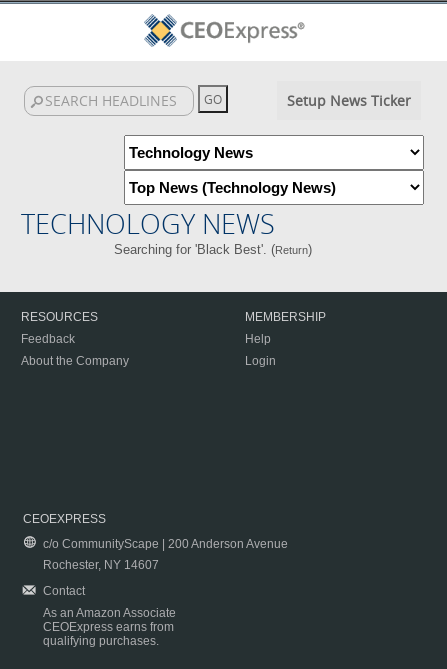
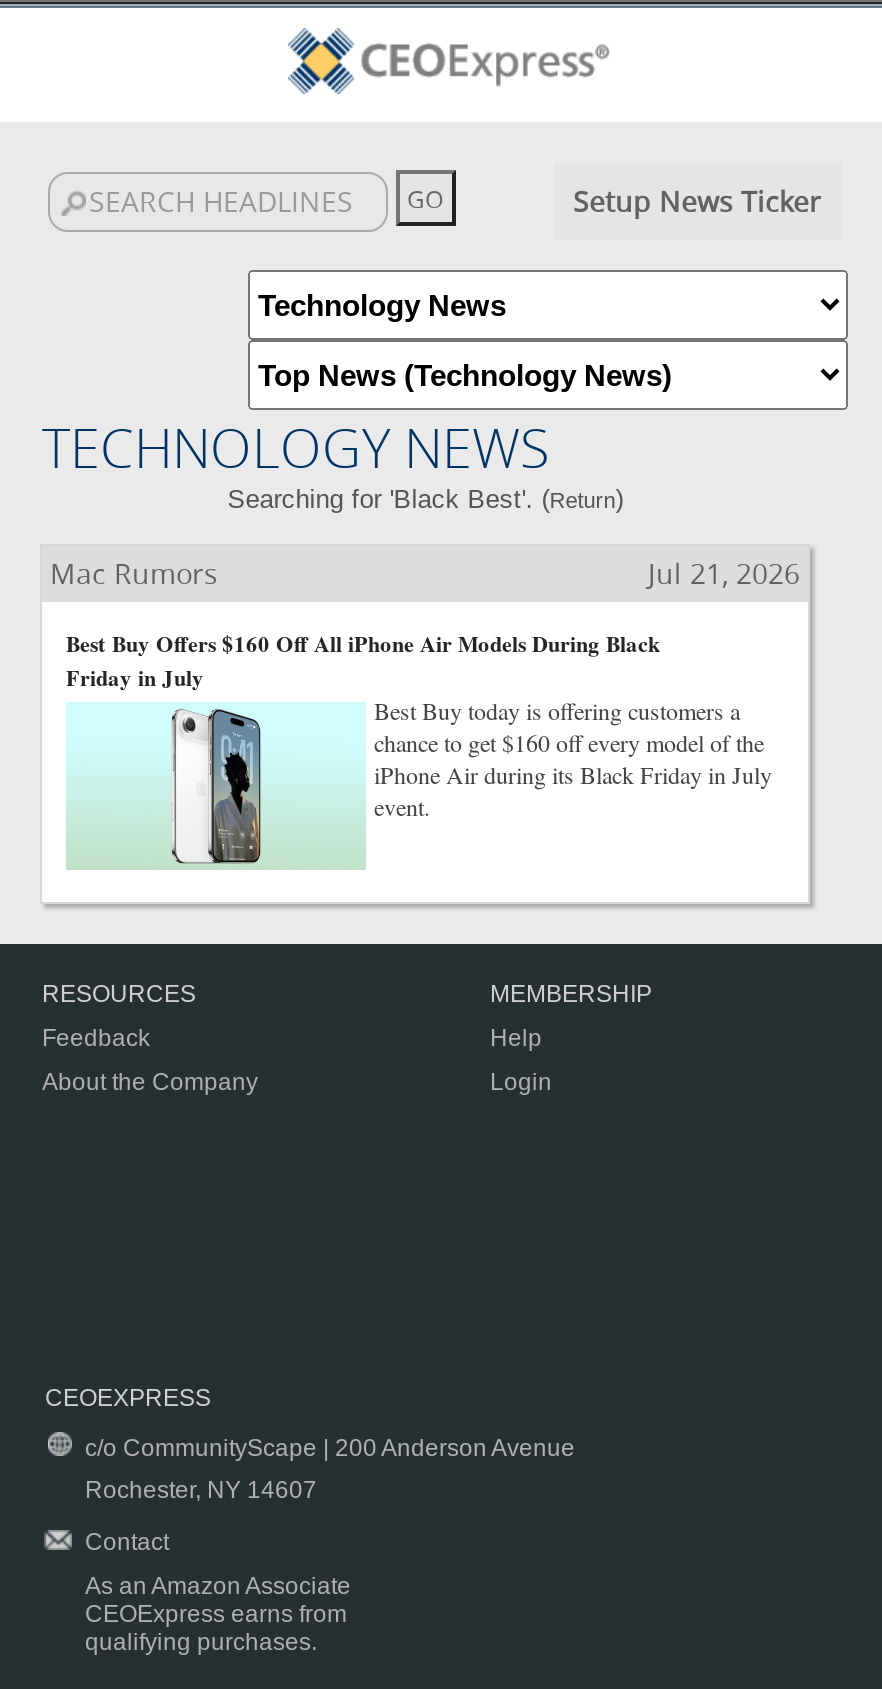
+ [image]
+ Mac Rumors
+ Jul 21, 2026
+ Best Buy Offers $160 Off All iPhone Air Models During Black
+ Friday in July
+ Best Buy today is offering customers a
+ chance to get $160 off every model of the
+ iPhone Air during its Black Friday in July
+ event.
